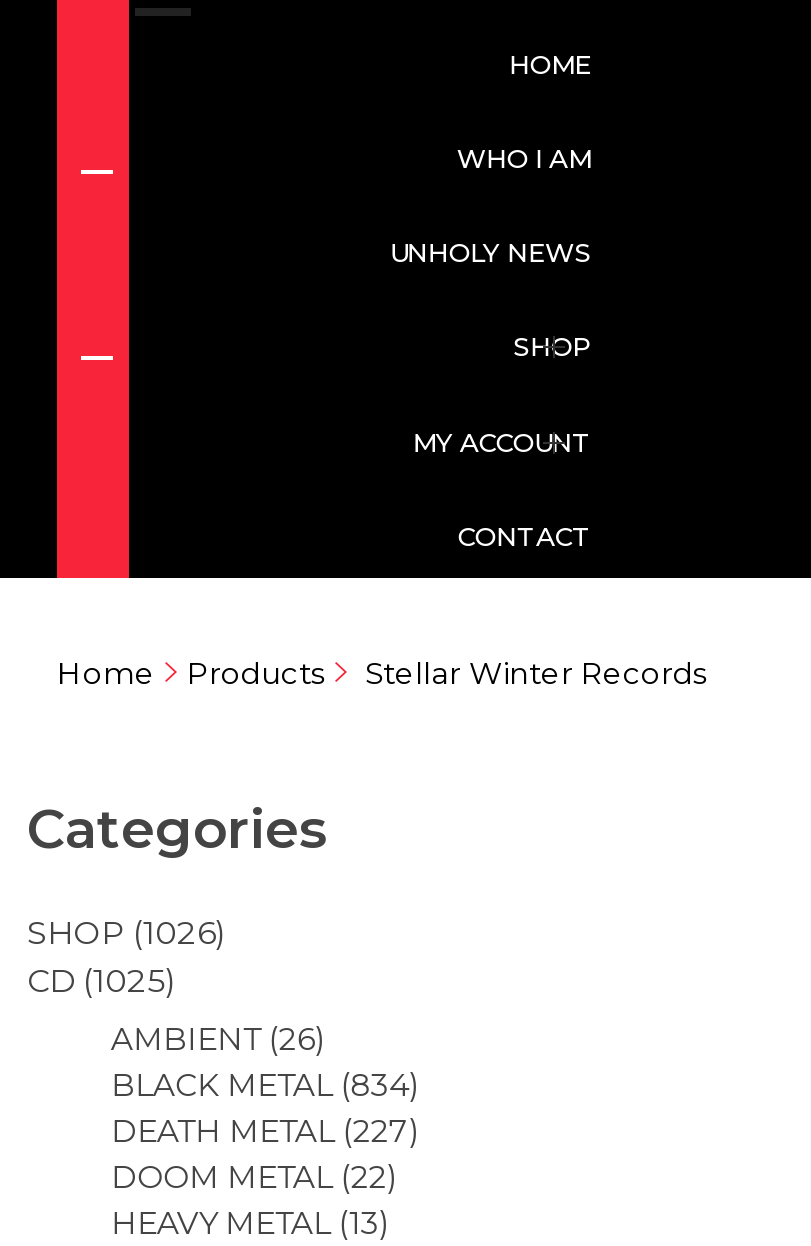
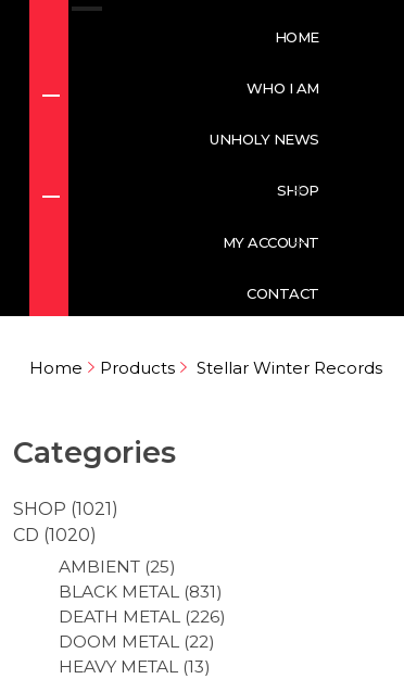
- SHOP 1026
+ SHOP 1021

- CD 1025
+ CD 1020

- AMBIENT 26
+ AMBIENT 25

- BLACK METAL 834
+ BLACK METAL 831

- DEATH METAL 227
+ DEATH METAL 226
